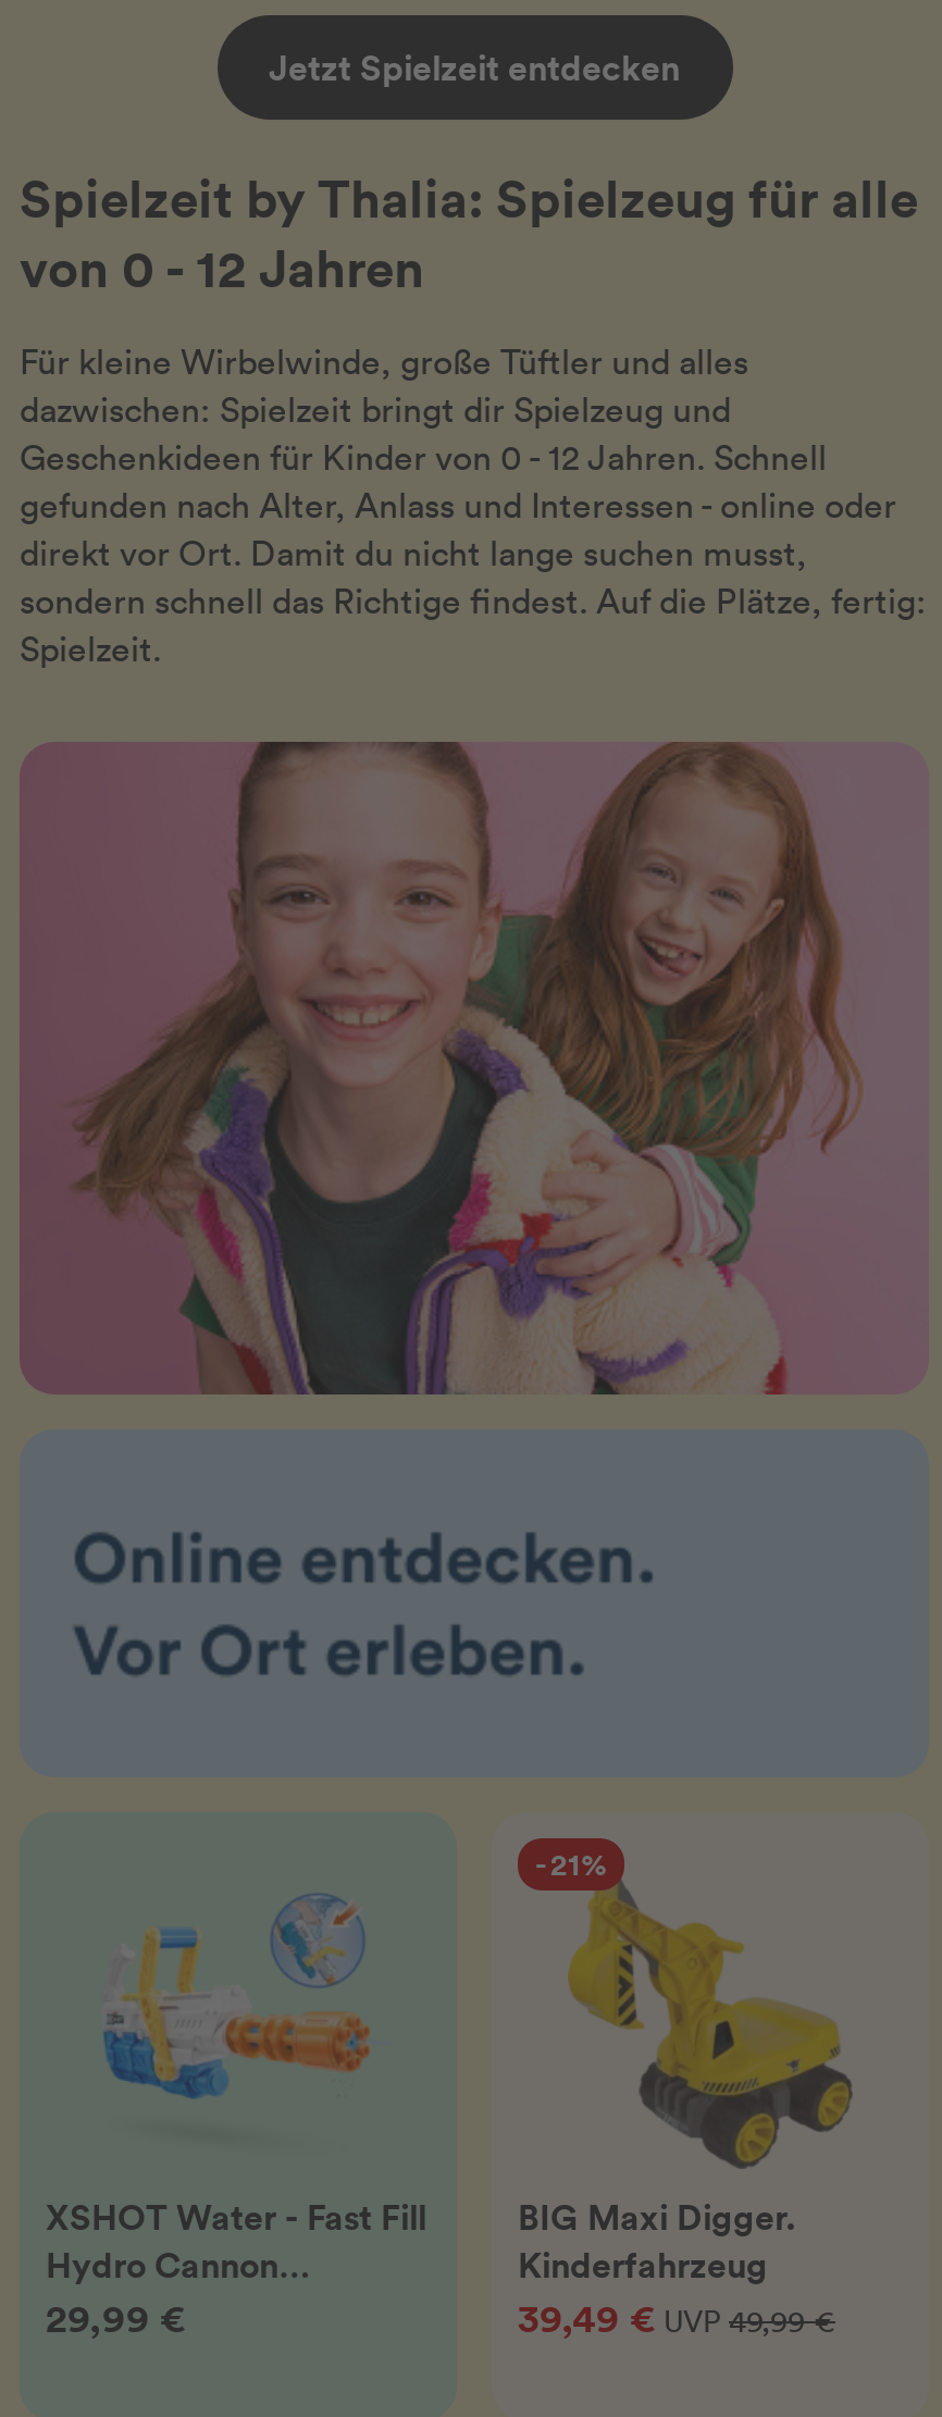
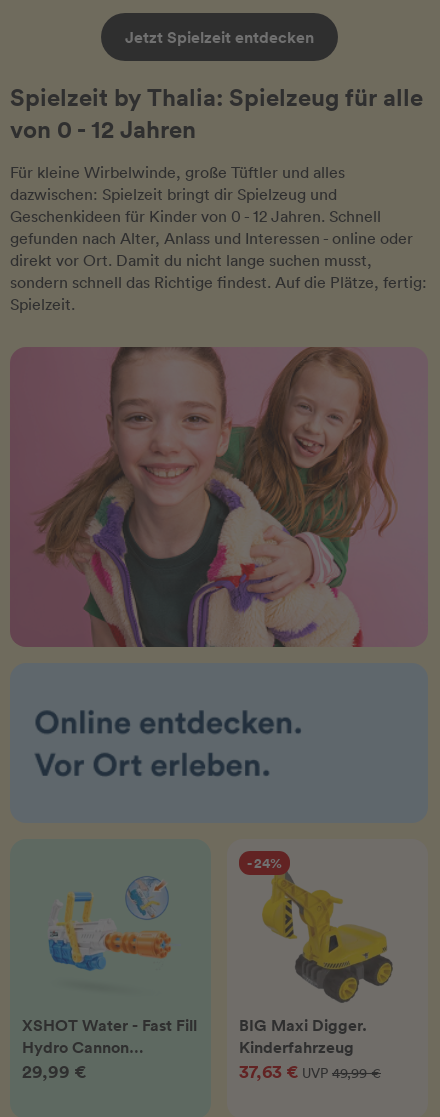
- - 21%
+ - 24%

- 39,49 €UVP 49,99 €
+ 37,63 €UVP 49,99 €
